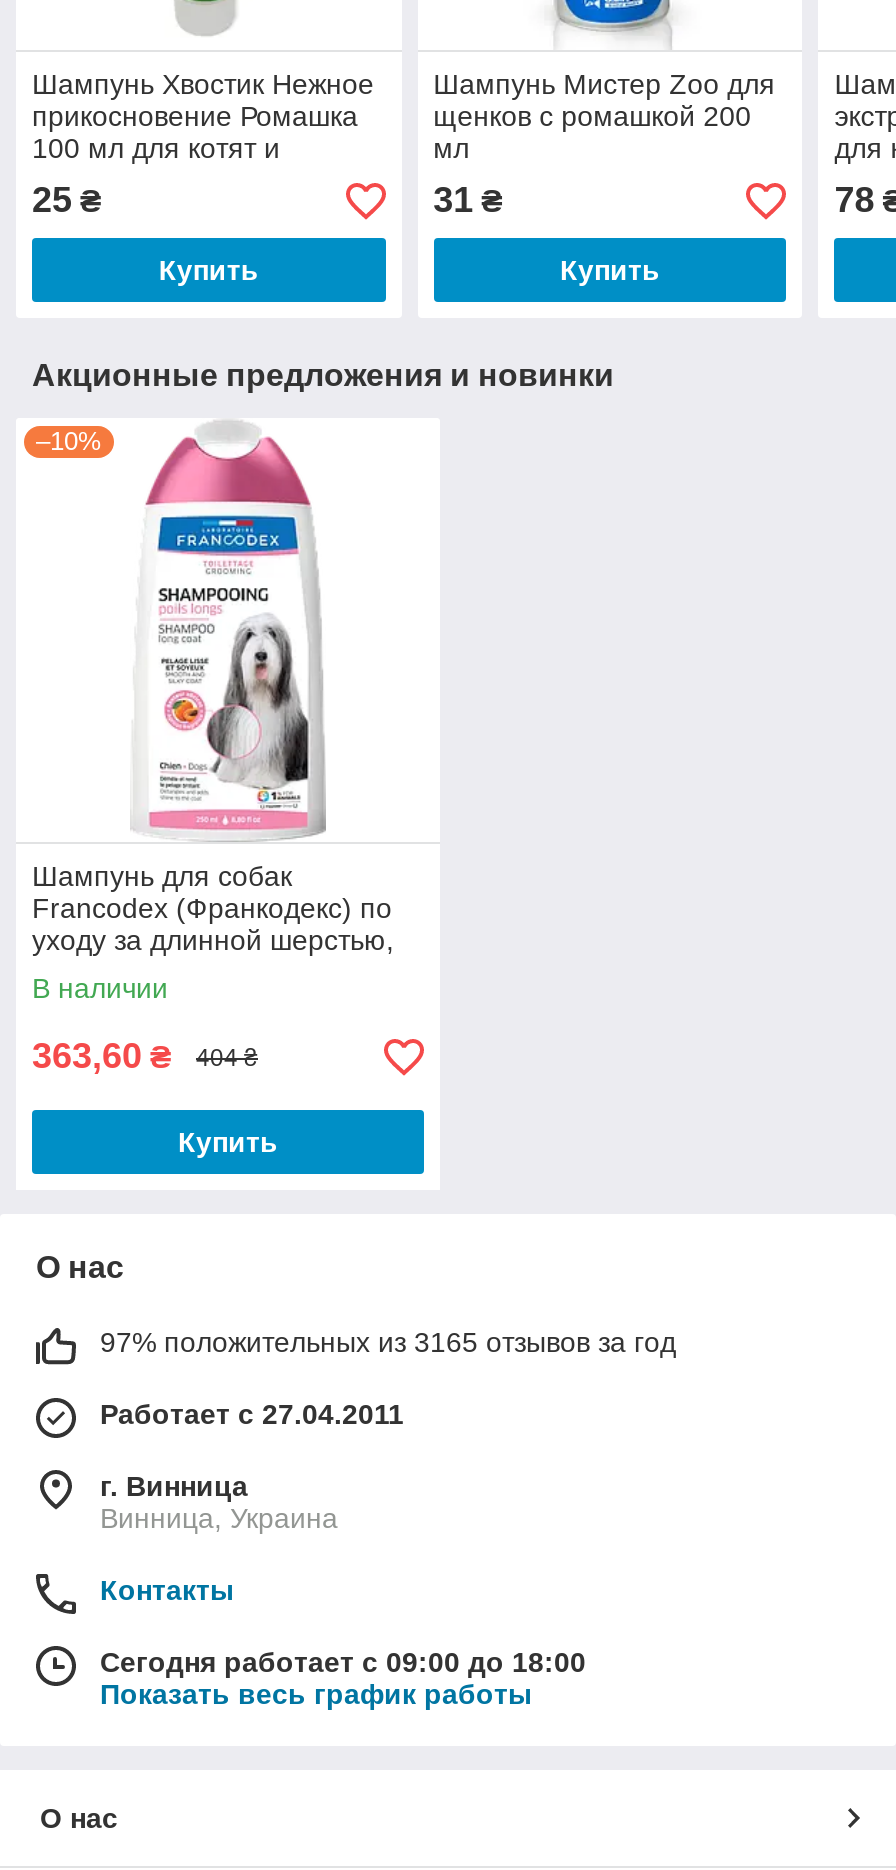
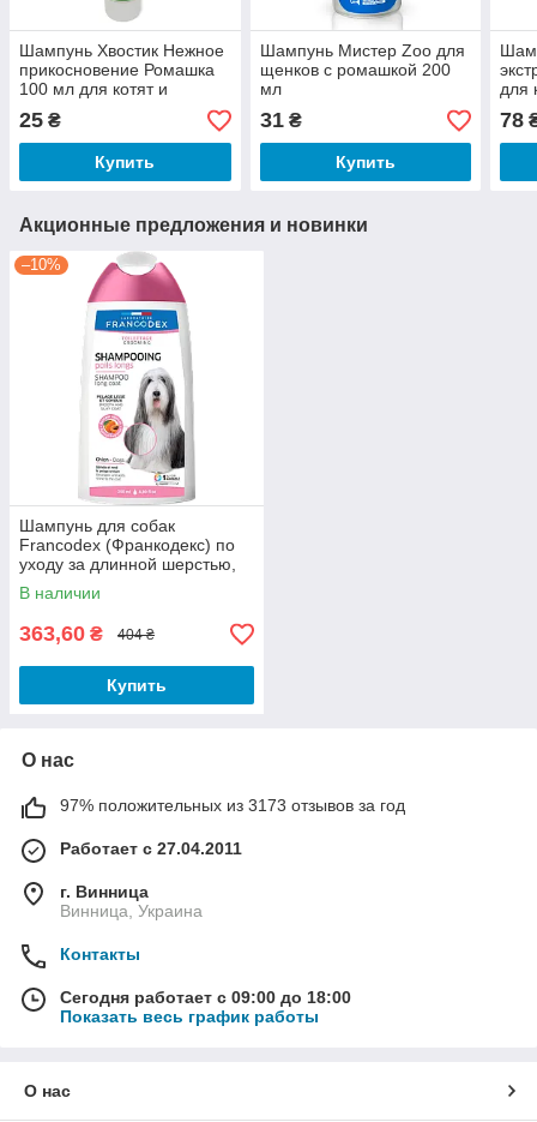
- 97% положительных из 3165 отзывов за год
+ 97% положительных из 3173 отзывов за год
